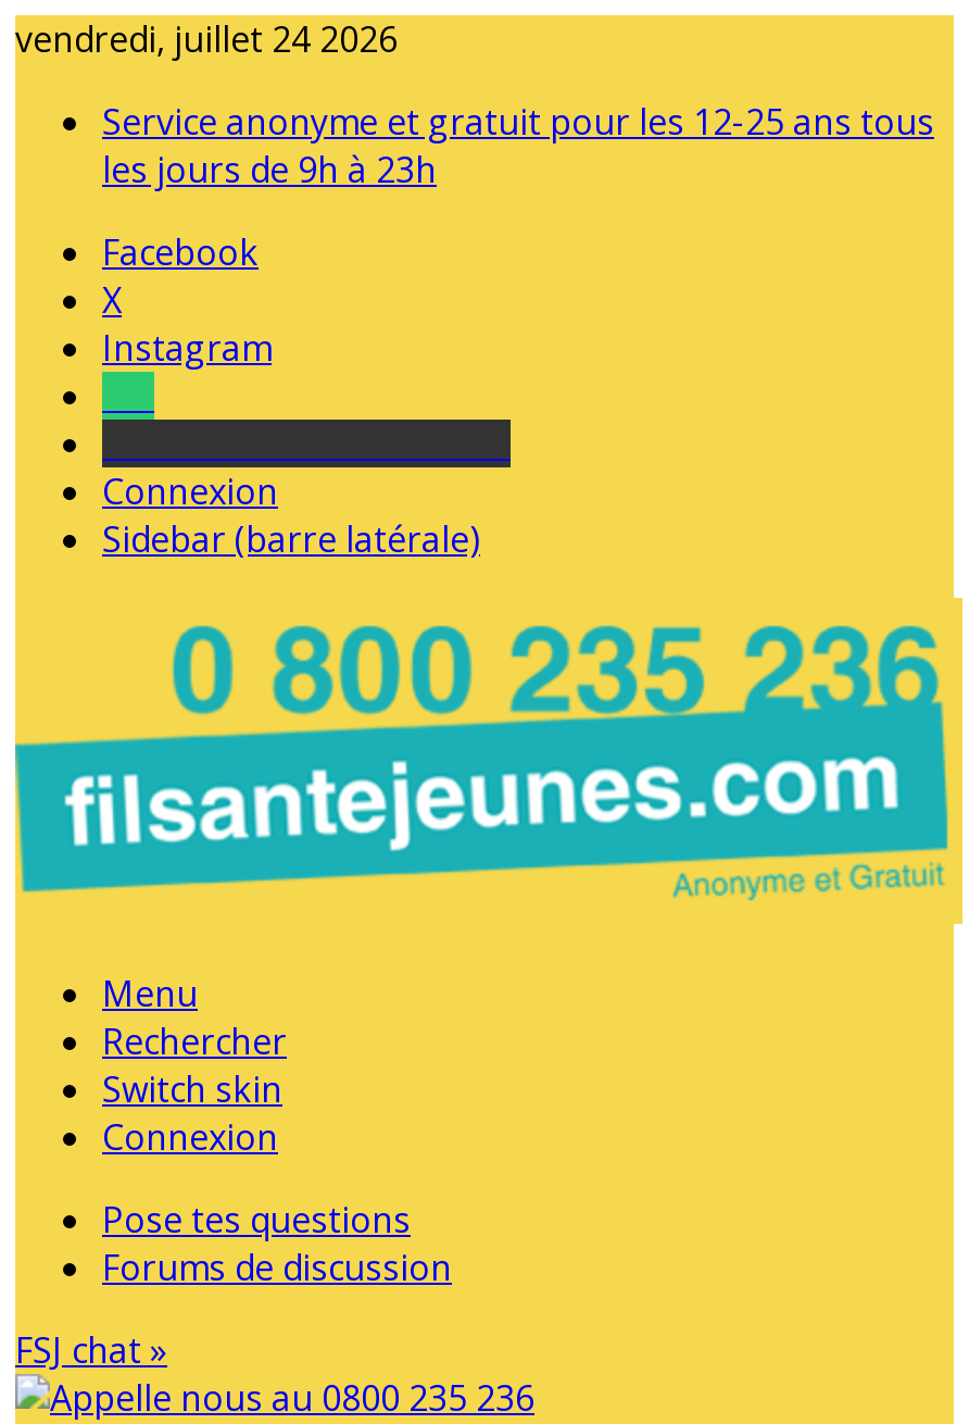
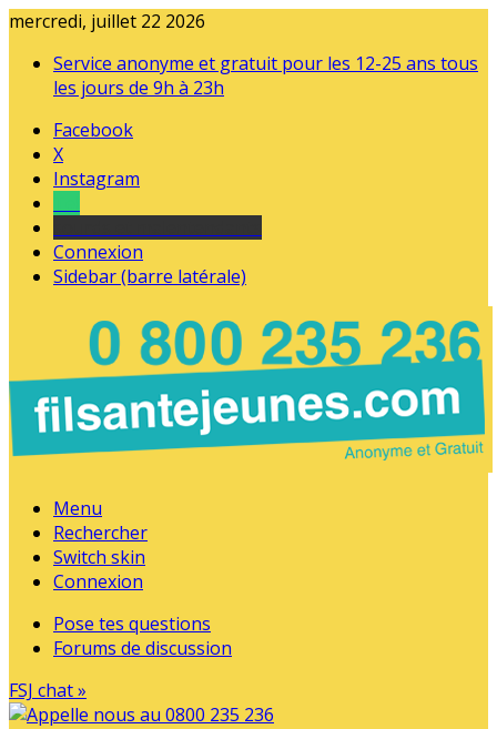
- vendredi, juillet 24 2026
+ mercredi, juillet 22 2026
